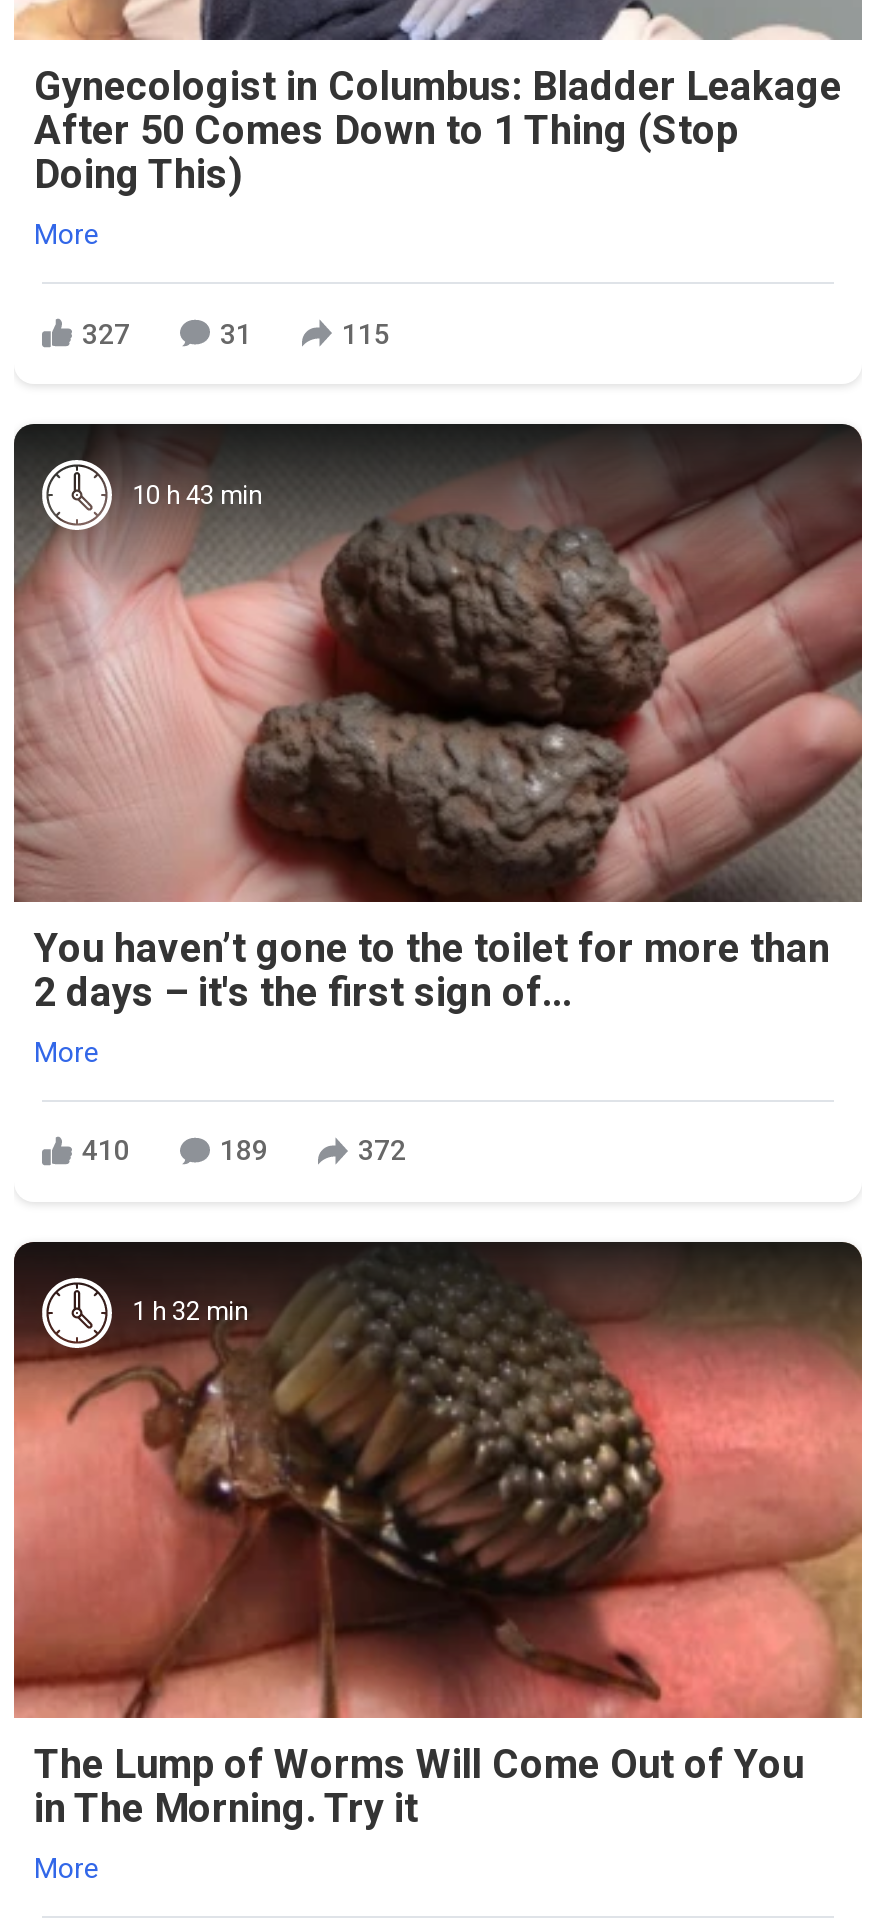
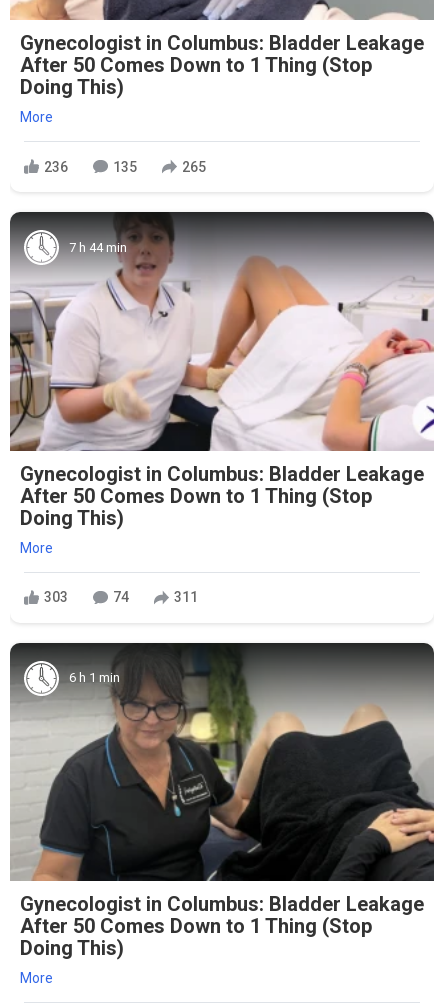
- 327
- 31
- 115
+ 236
+ 135
+ 265

- [image]
- 10 h 43 min
+ [image]
+ 7 h 44 min

- You haven’t gone to the toilet for more than
- 2 days – it's the first sign of...
+ Gynecologist in Columbus: Bladder Leakage
+ After 50 Comes Down to 1 Thing (Stop
+ Doing This)

- 410
- 189
- 372
+ 303
+ 74
+ 311

- [image]
- 1 h 32 min
+ [image]
+ 6 h 1 min

- The Lump of Worms Will Come Out of You
- in The Morning. Try it
+ Gynecologist in Columbus: Bladder Leakage
+ After 50 Comes Down to 1 Thing (Stop
+ Doing This)
